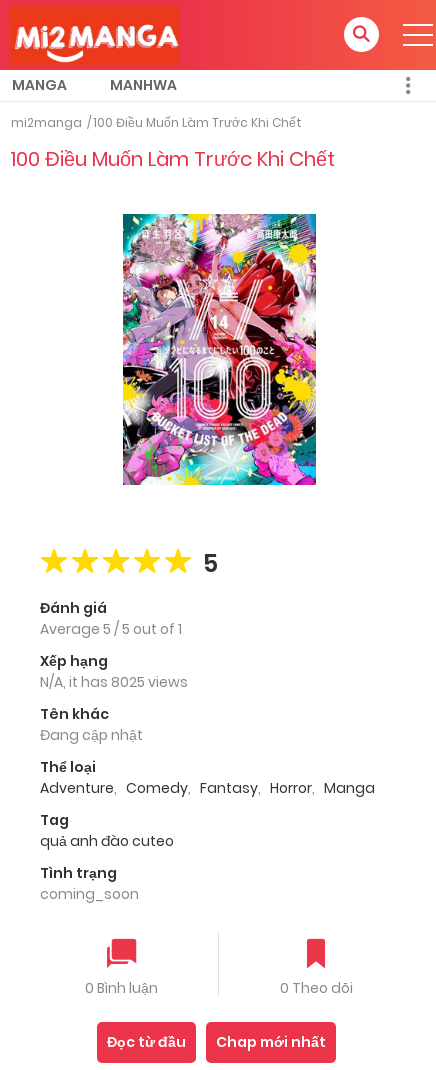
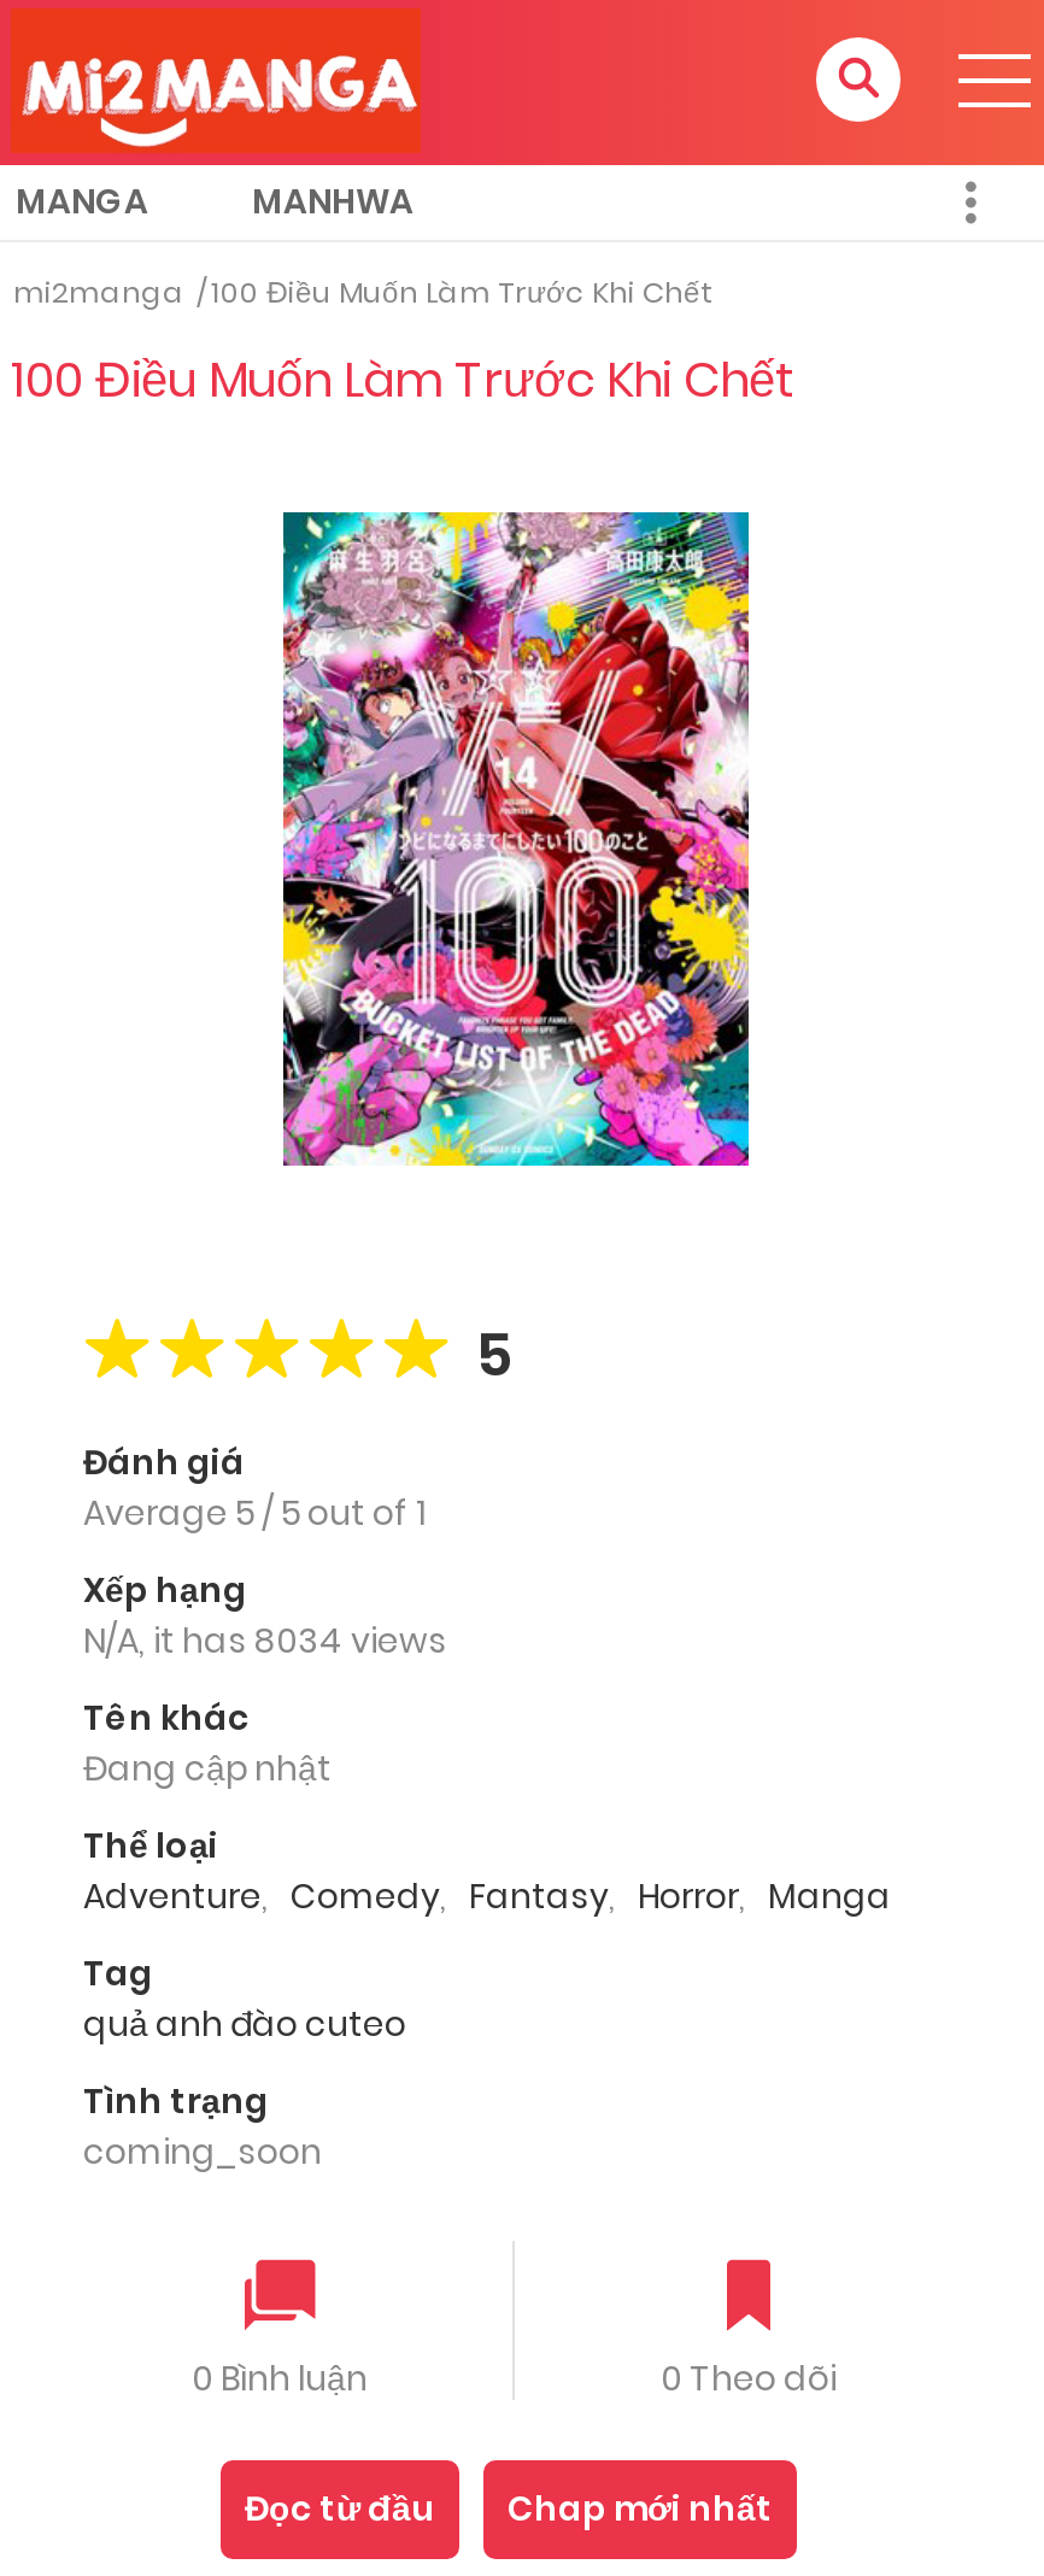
- N/A, it has 8025 views
+ N/A, it has 8034 views
